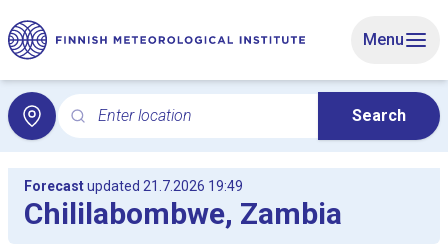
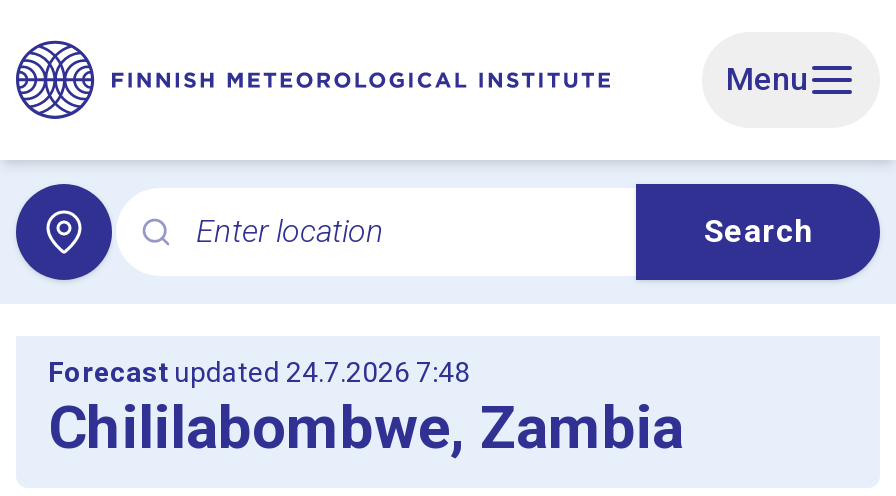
- Forecast updated 21.7.2026 19:49
+ Forecast updated 24.7.2026 7:48
